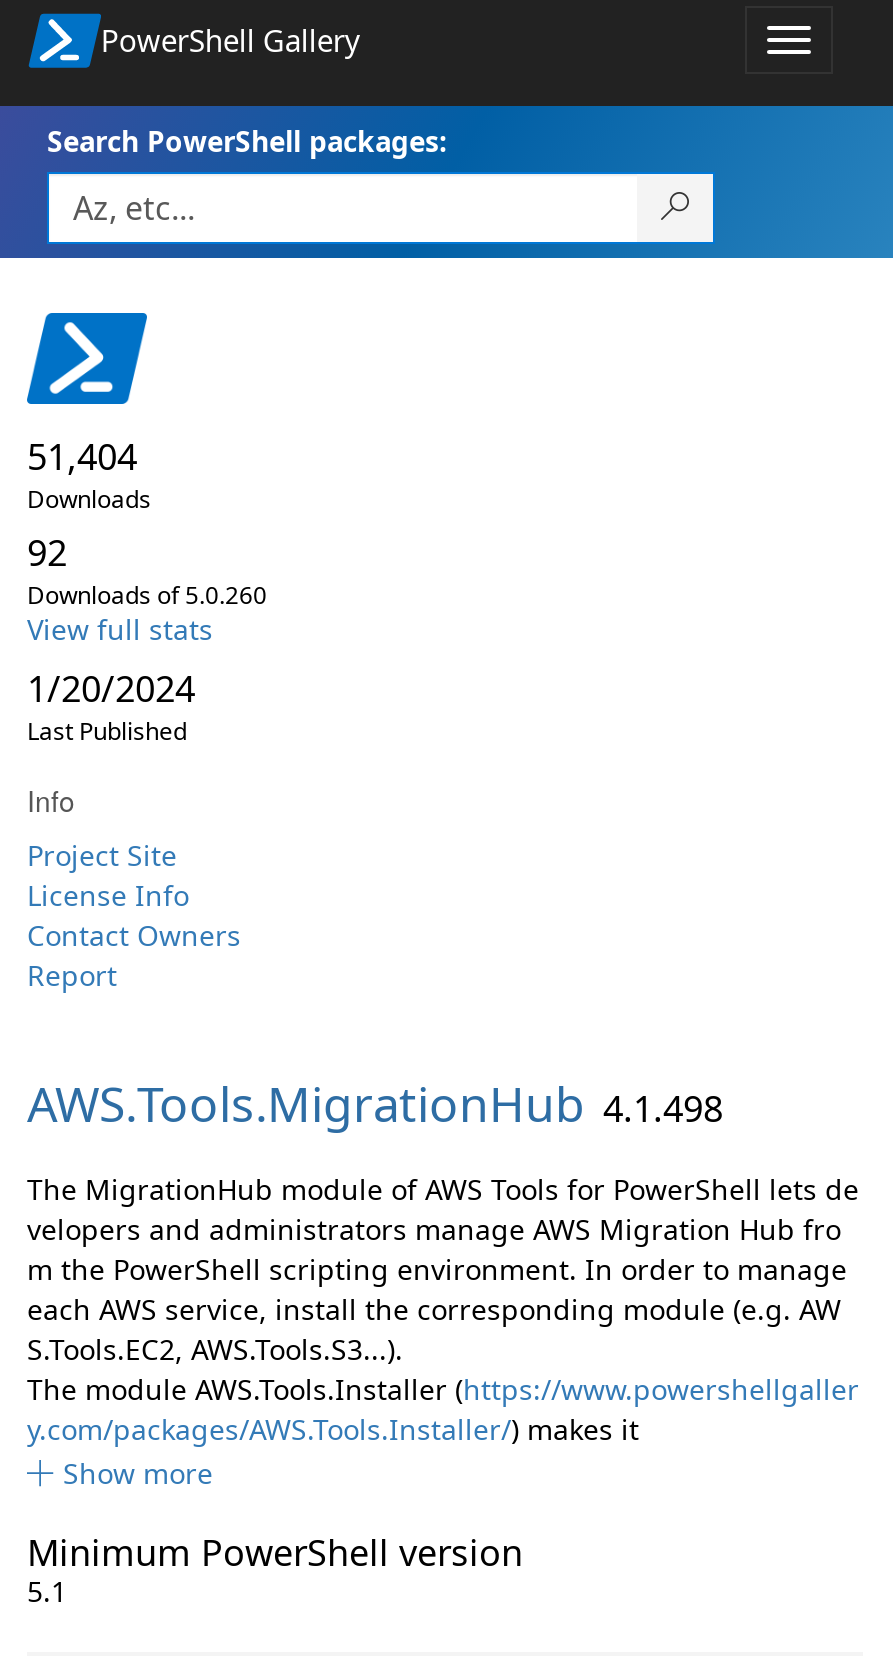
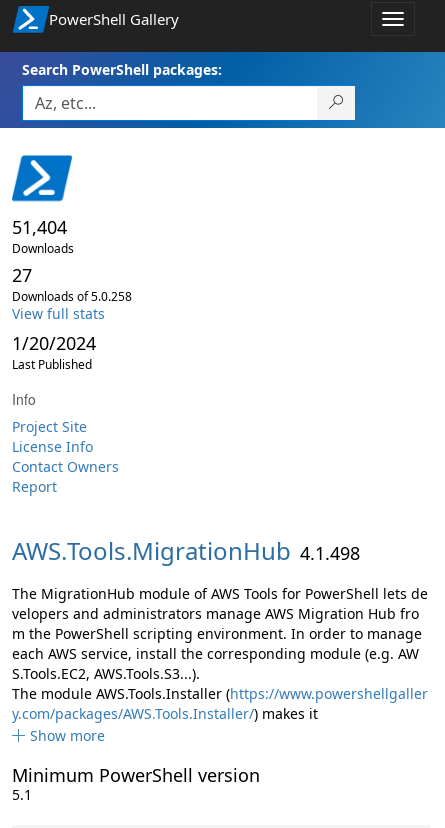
- 92
+ 27

- Downloads of 5.0.260
+ Downloads of 5.0.258
